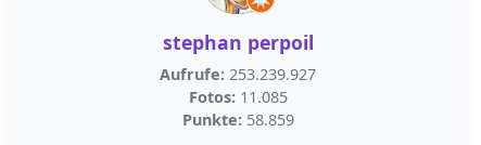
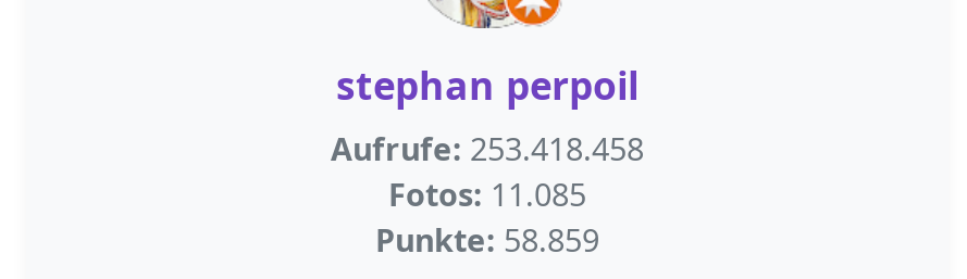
- Aufrufe: 253.239.927
+ Aufrufe: 253.418.458
